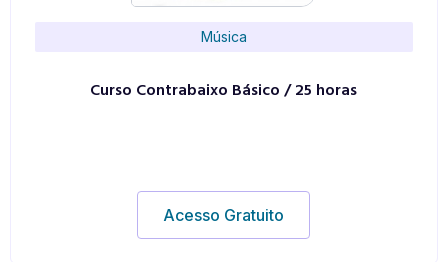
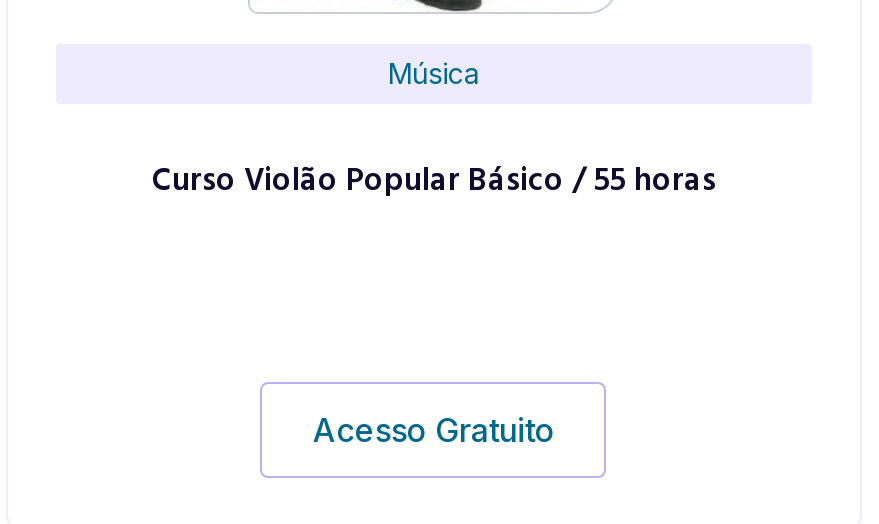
- Curso Contrabaixo Básico / 25 horas
+ Curso Violão Popular Básico / 55 horas
